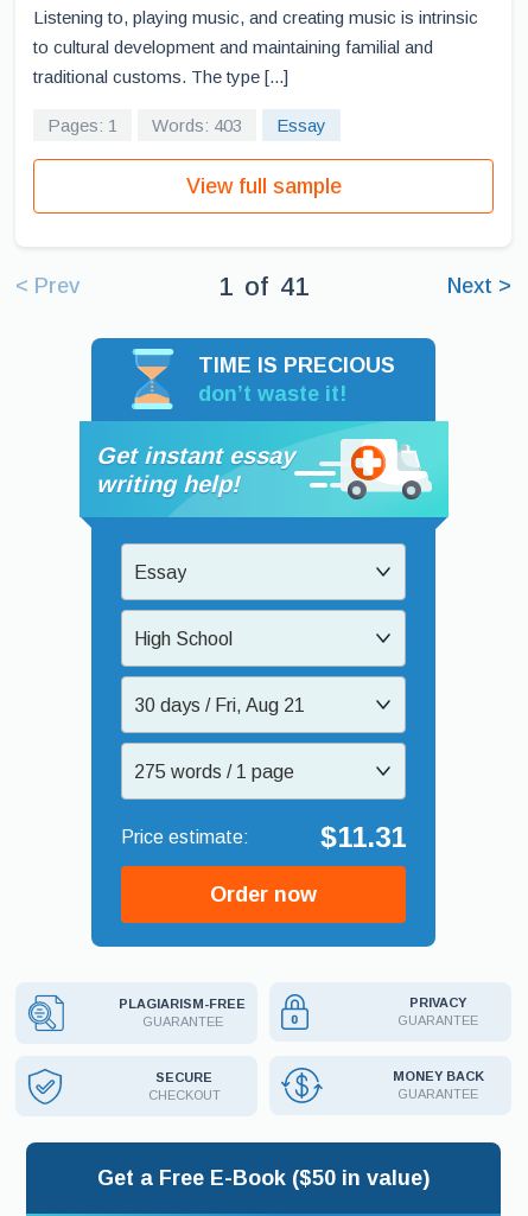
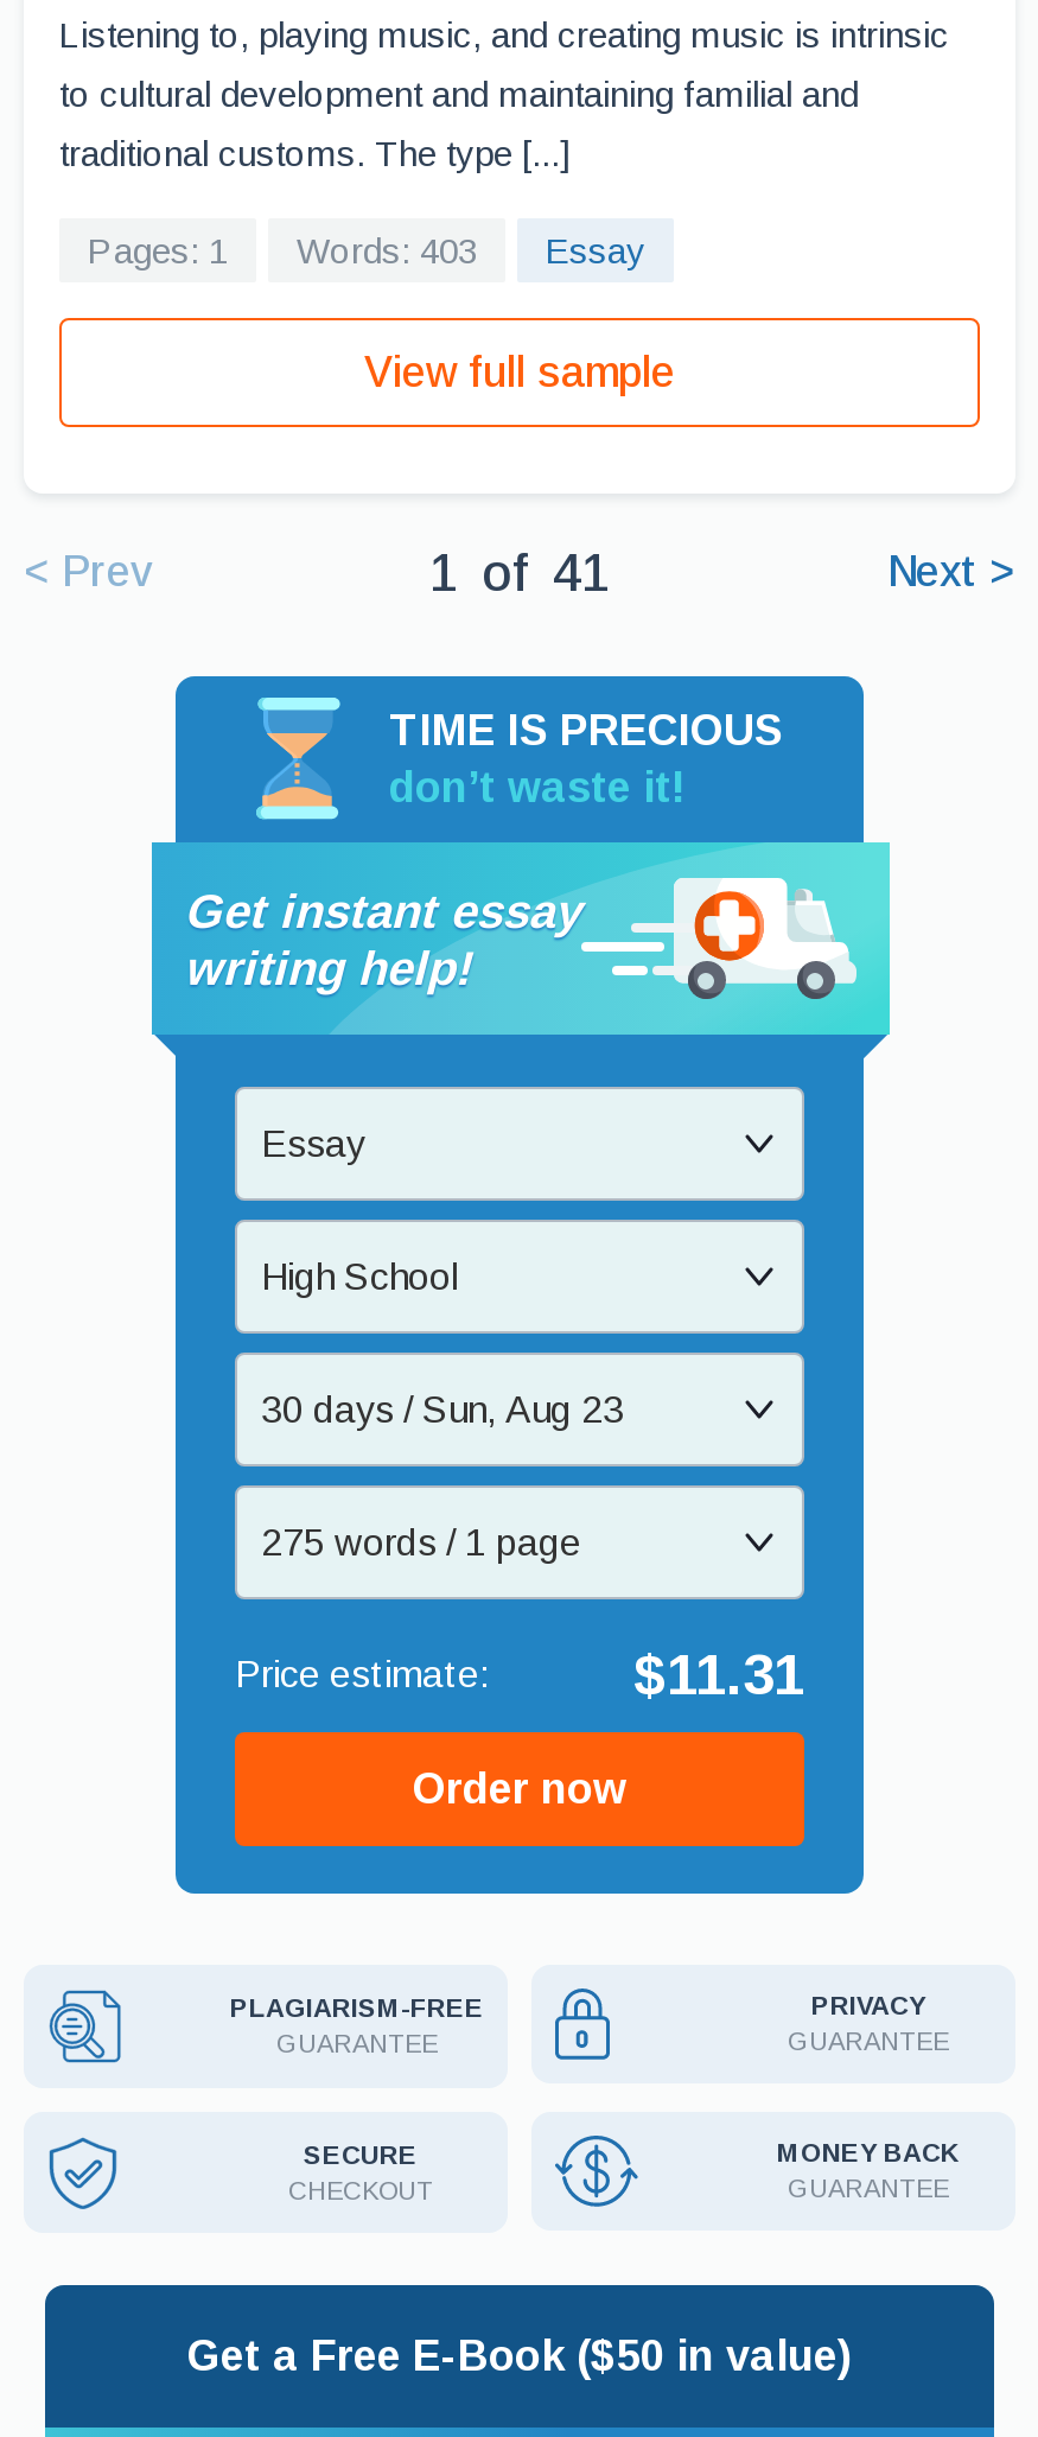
- 30 days / Fri, Aug 21
+ 30 days / Sun, Aug 23
